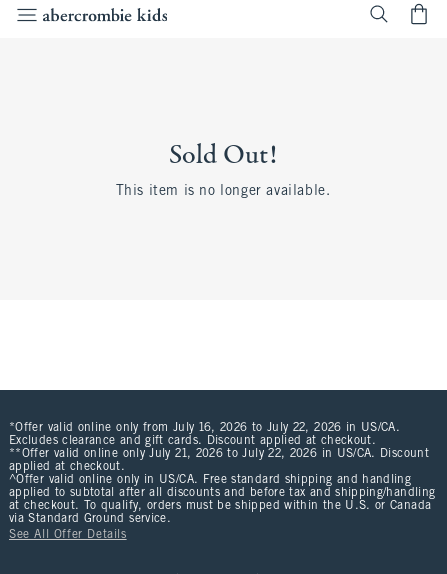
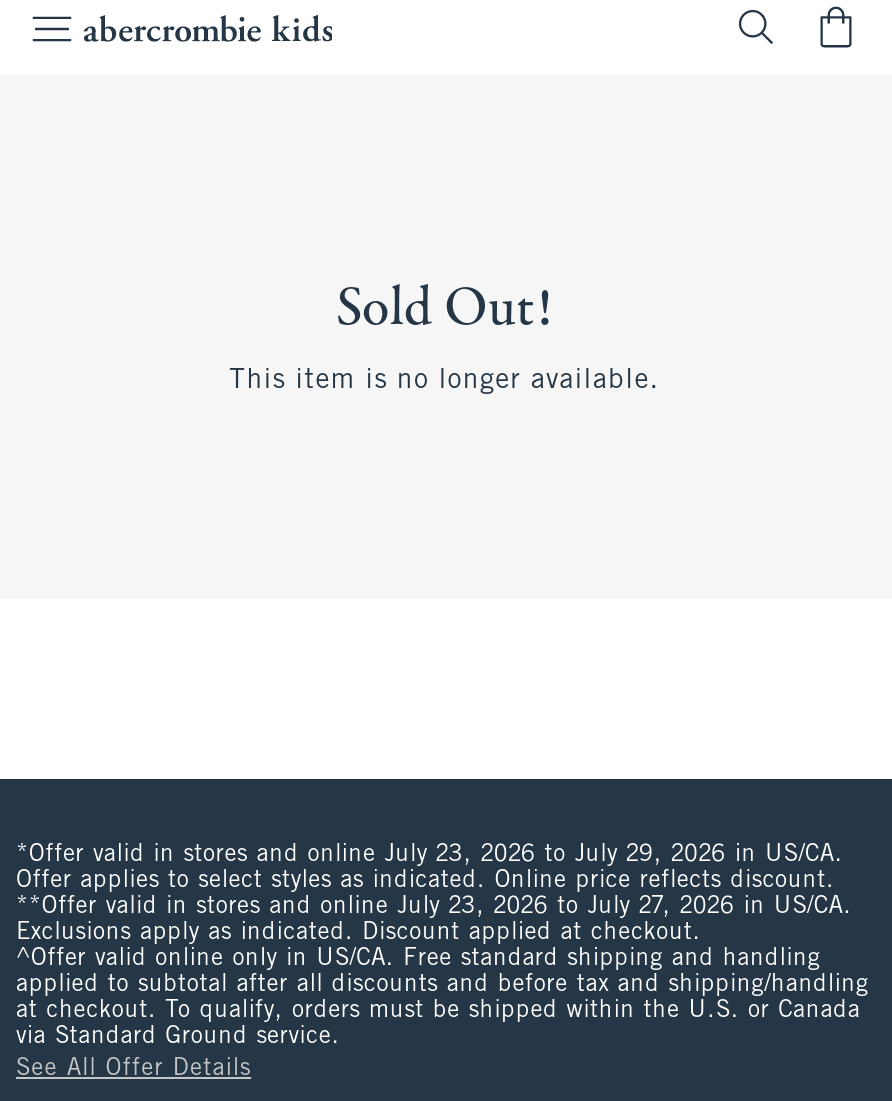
- *Offer valid online only from July 16, 2026 to July 22, 2026 in US/CA.
- Excludes clearance and gift cards. Discount applied at checkout.
- **Offer valid online only July 21, 2026 to July 22, 2026 in US/CA. Discount
- applied at checkout.
+ *Offer valid in stores and online July 23, 2026 to July 29, 2026 in US/CA.
+ Offer applies to select styles as indicated. Online price reflects discount.
+ **Offer valid in stores and online July 23, 2026 to July 27, 2026 in US/CA.
+ Exclusions apply as indicated. Discount applied at checkout.
